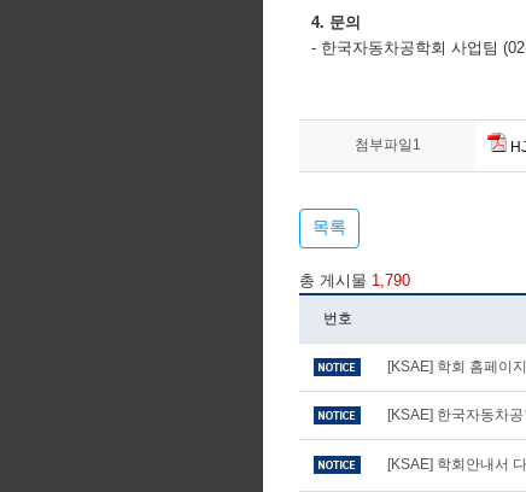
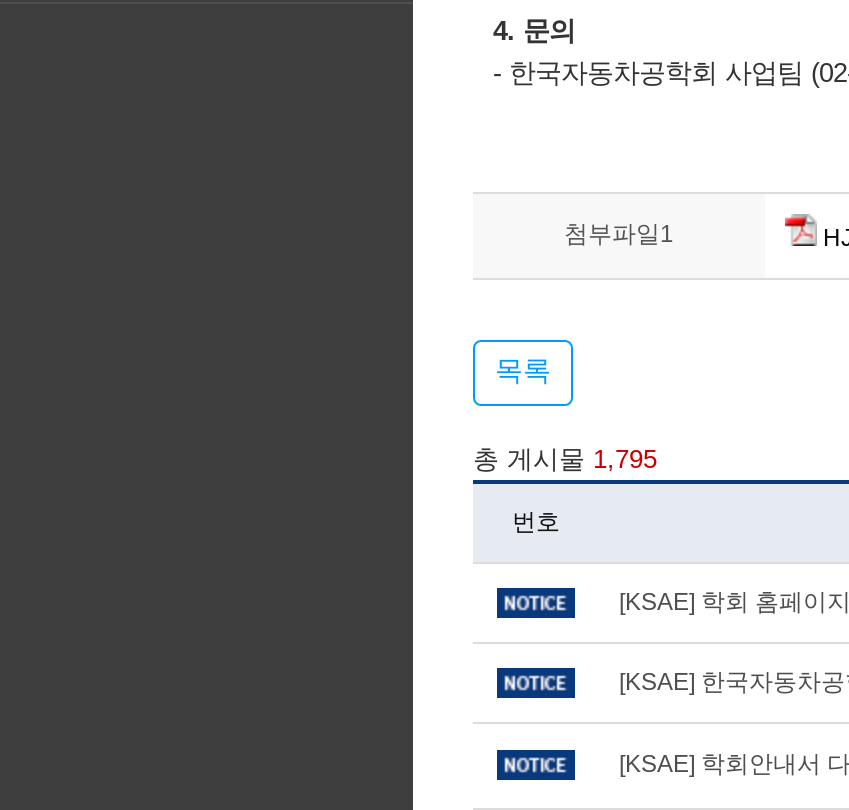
- 총 게시물 1,790
+ 총 게시물 1,795
